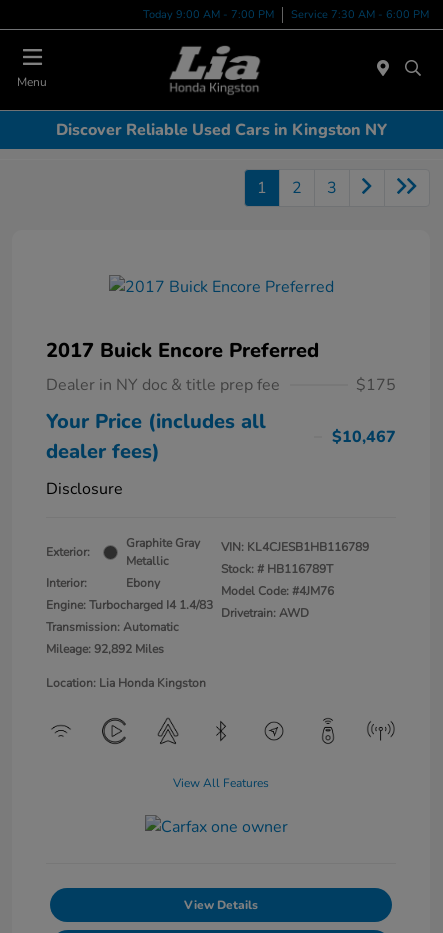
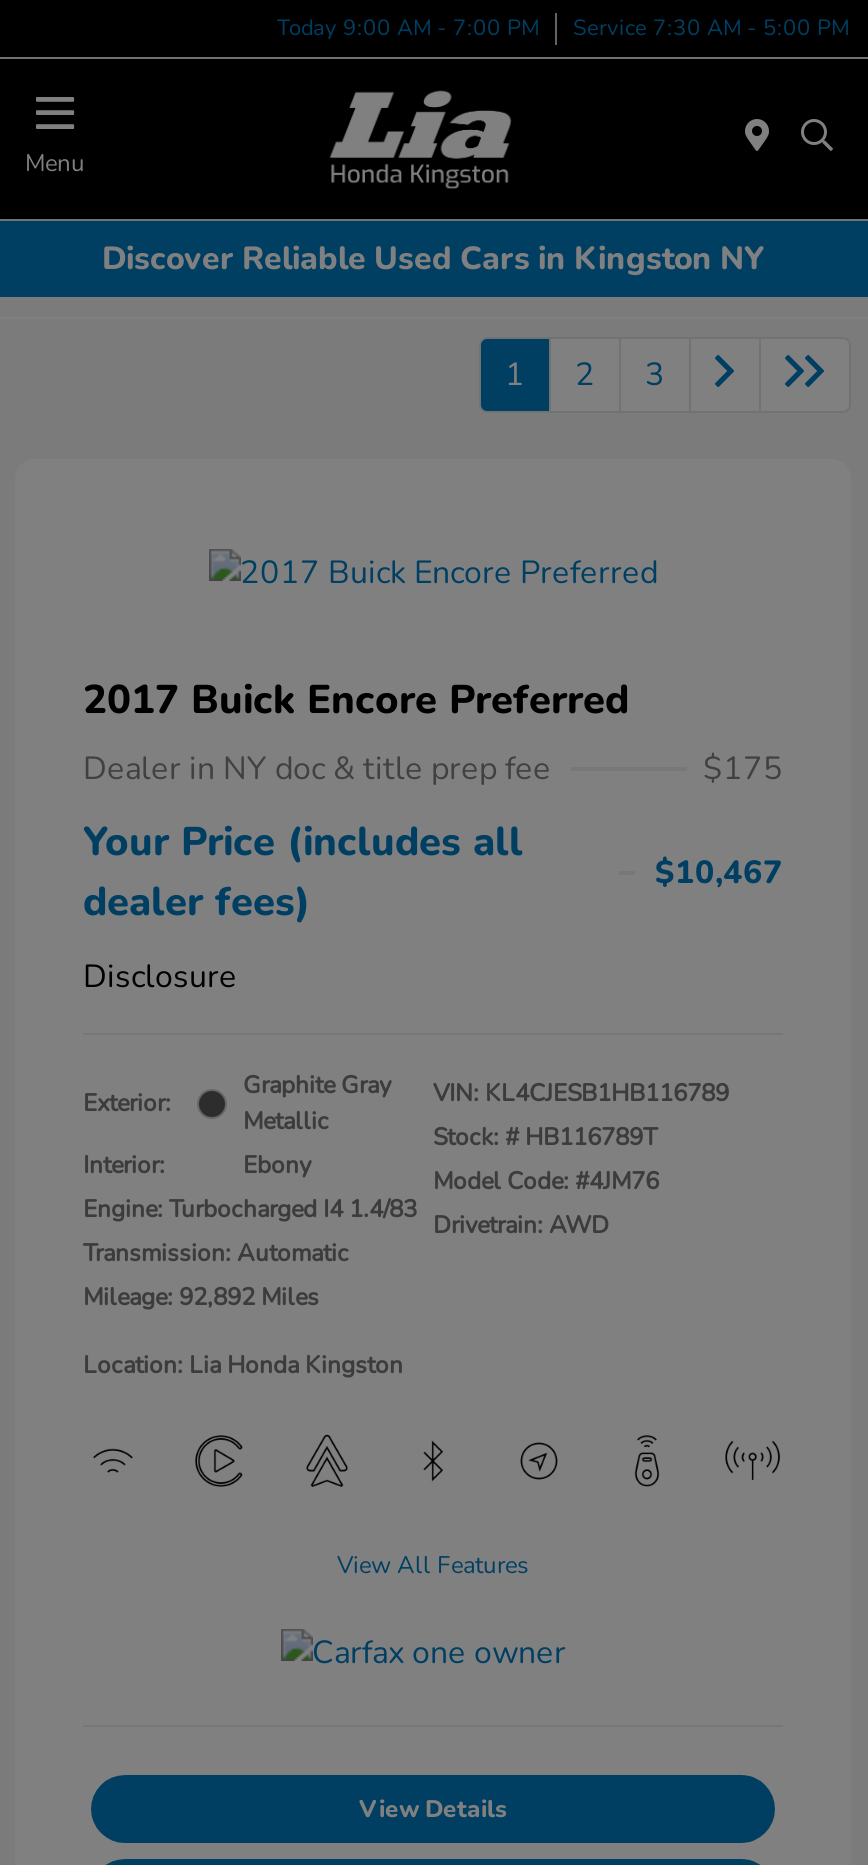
- Today 9:00 AM - 7:00 PM Service 7:30 AM - 6:00 PM
+ Today 9:00 AM - 7:00 PM Service 7:30 AM - 5:00 PM
